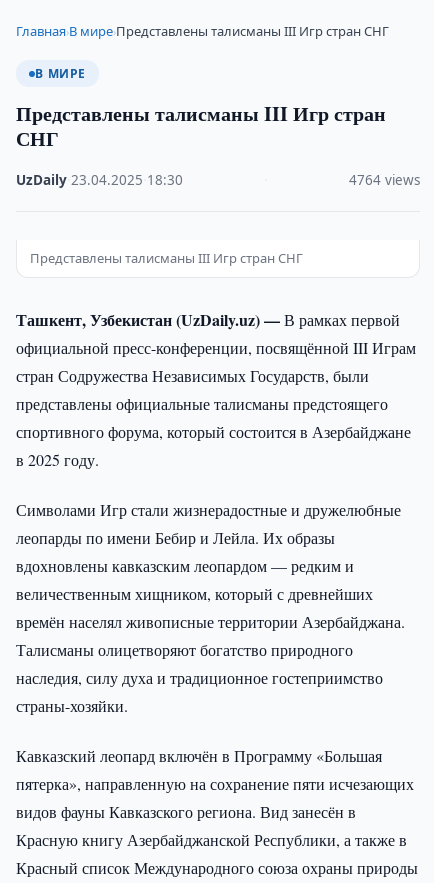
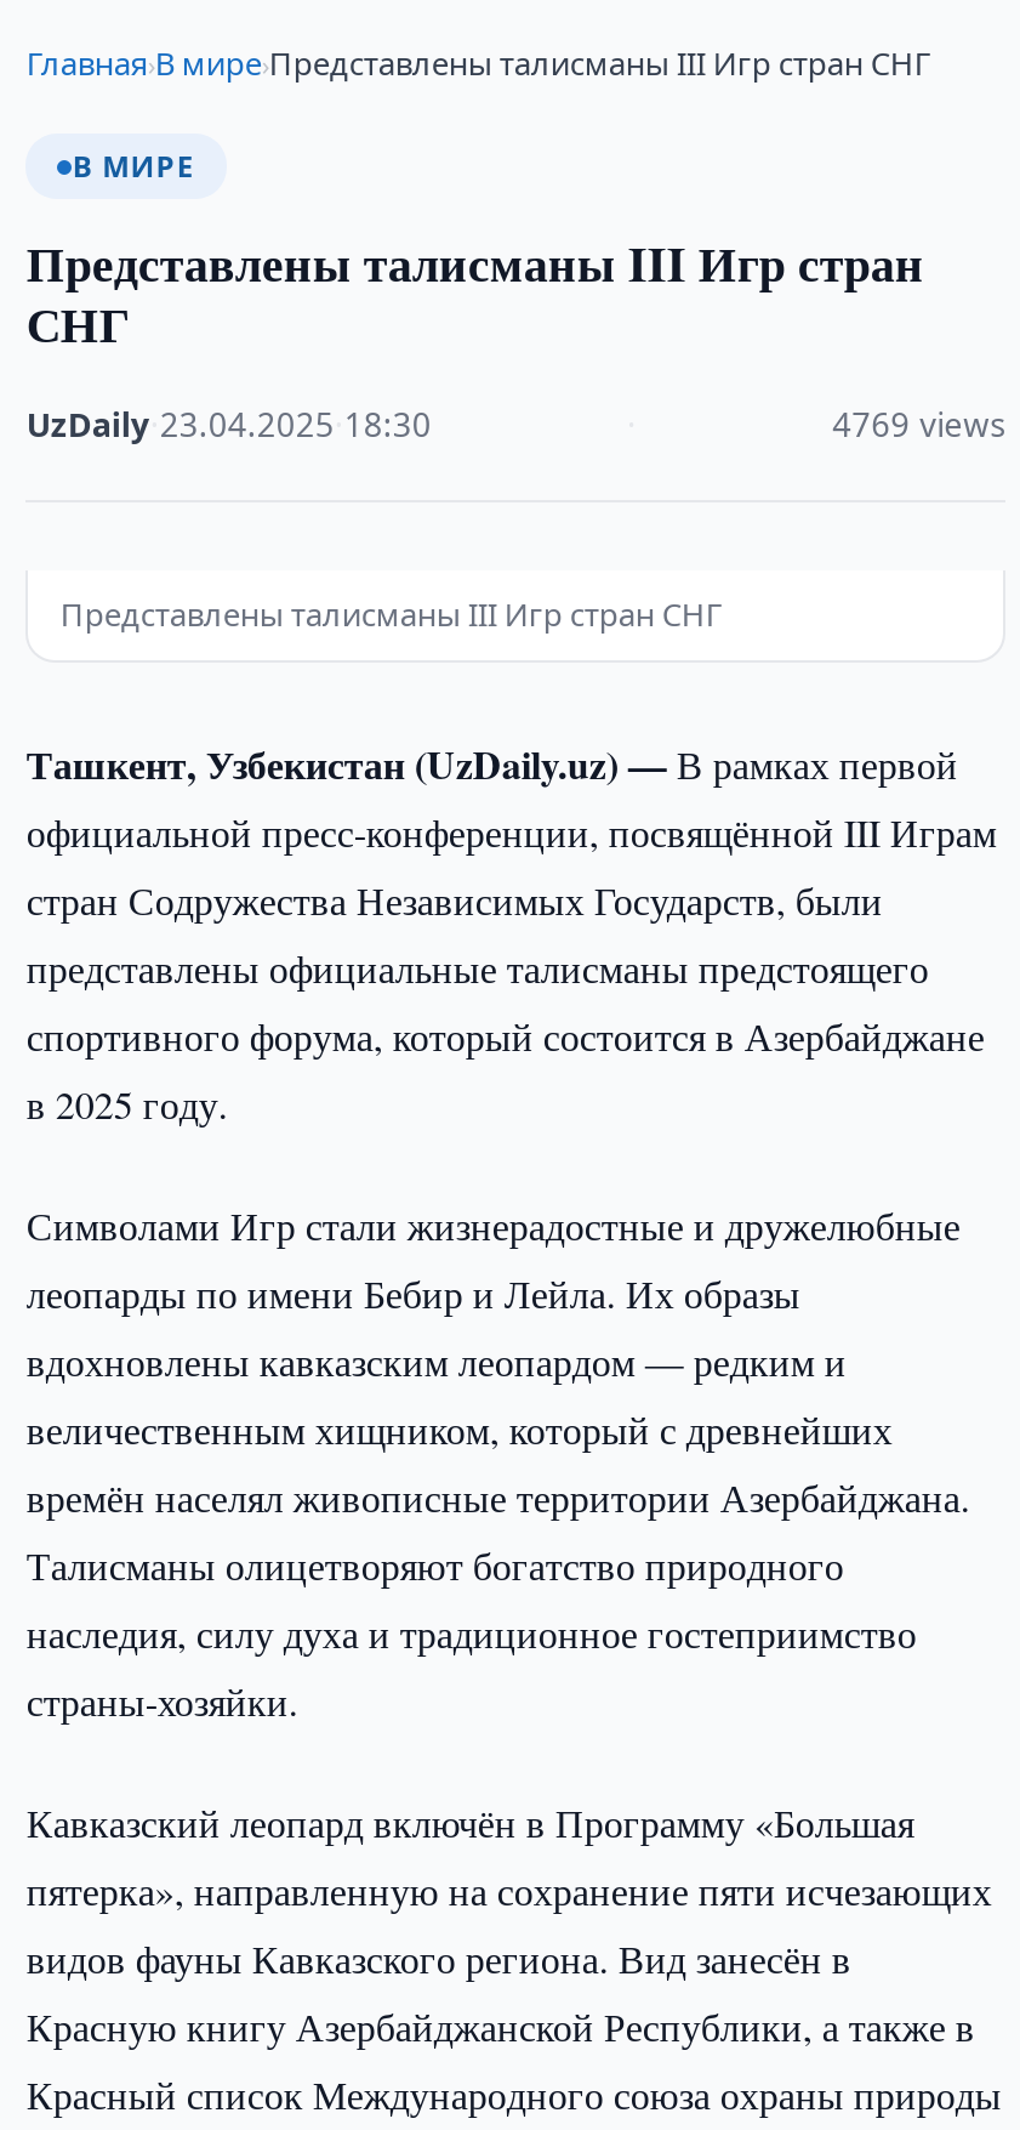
- 4764 views
+ 4769 views
